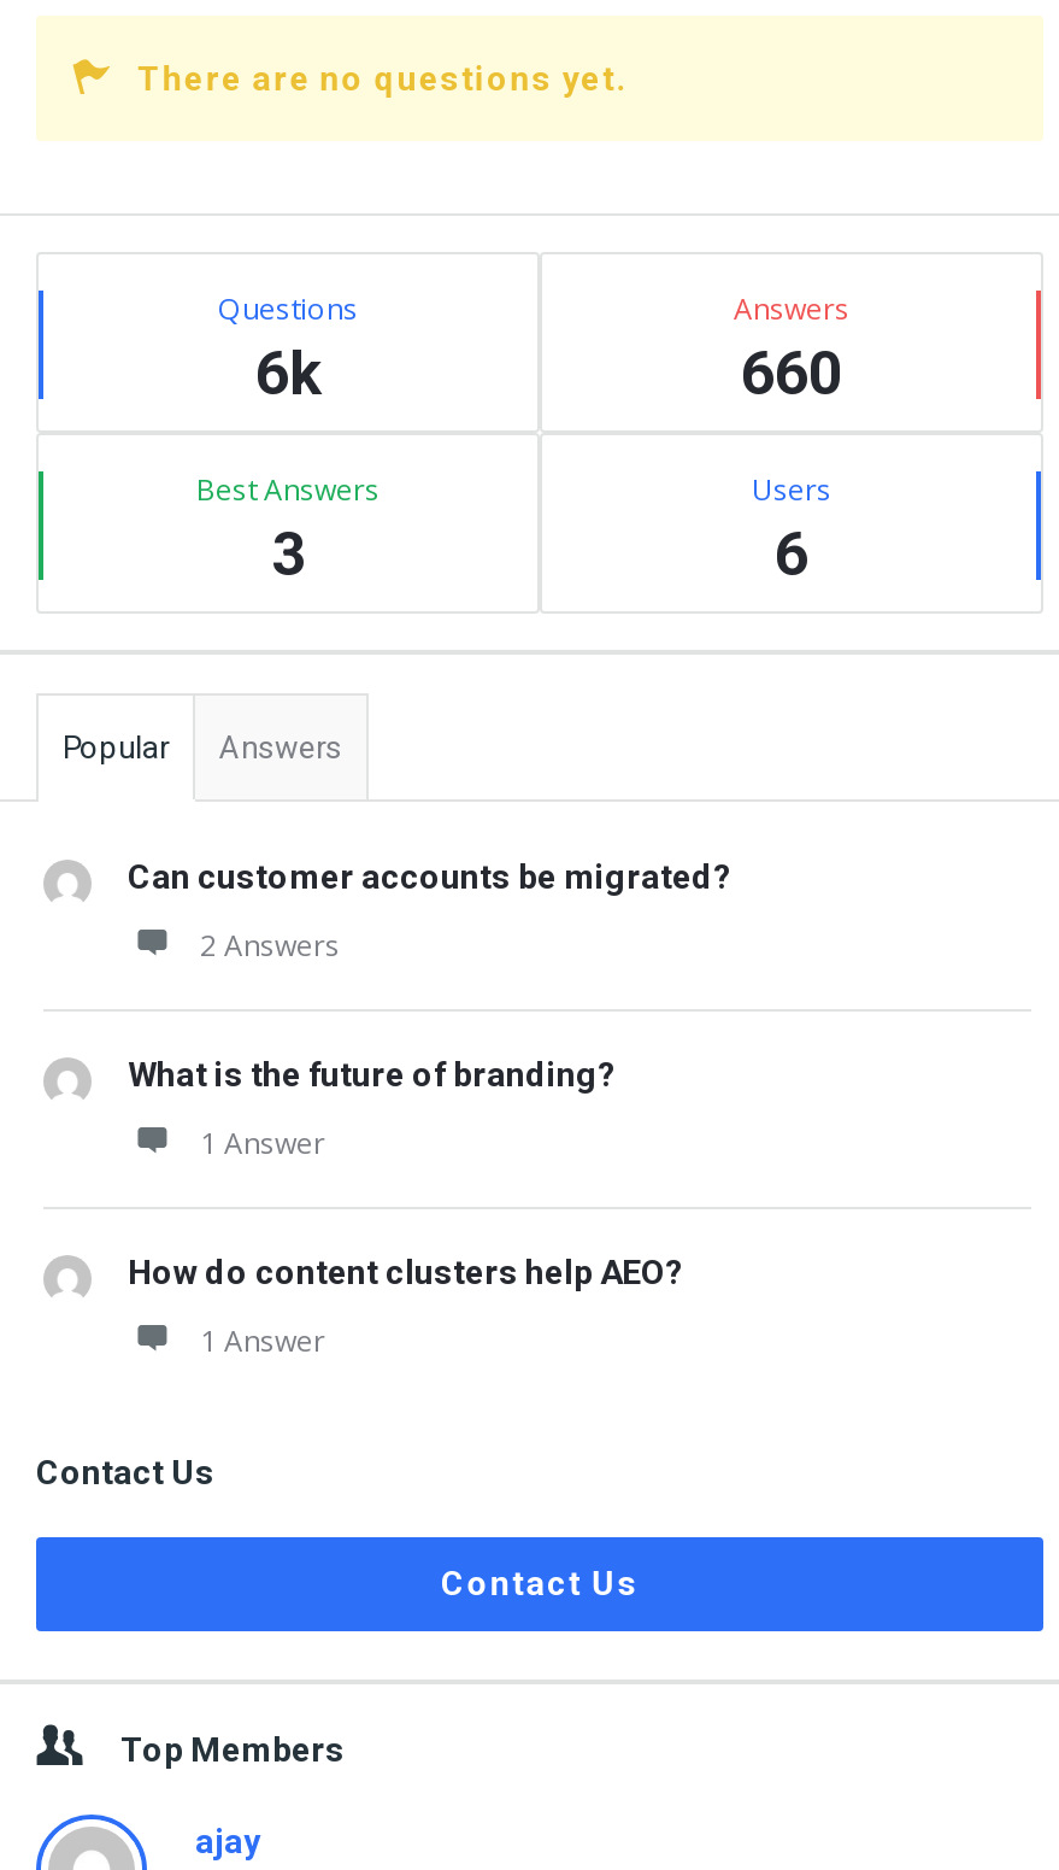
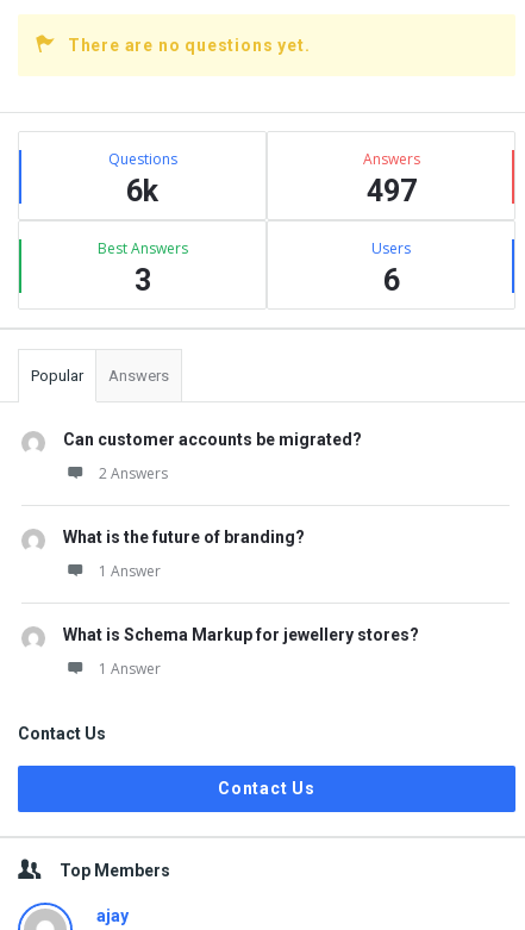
- 660
+ 497

- How do content clusters help AEO?
+ What is Schema Markup for jewellery stores?
